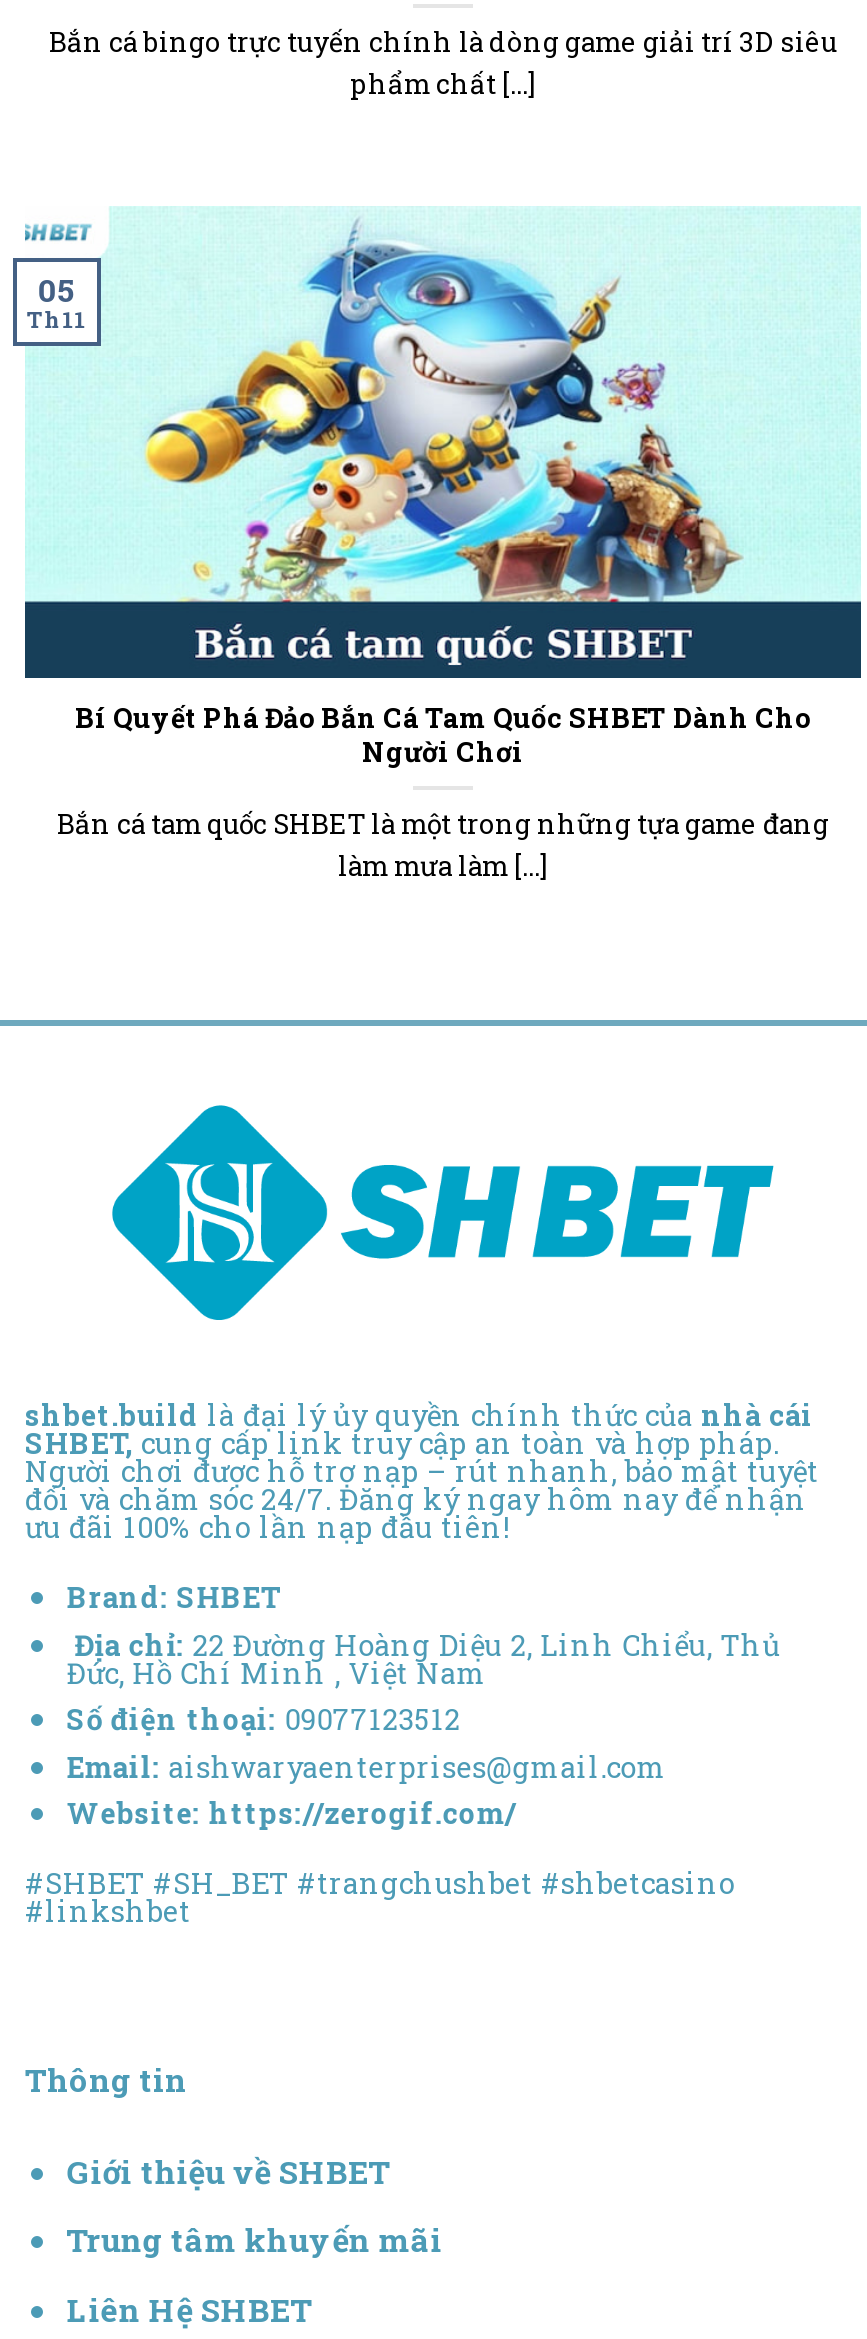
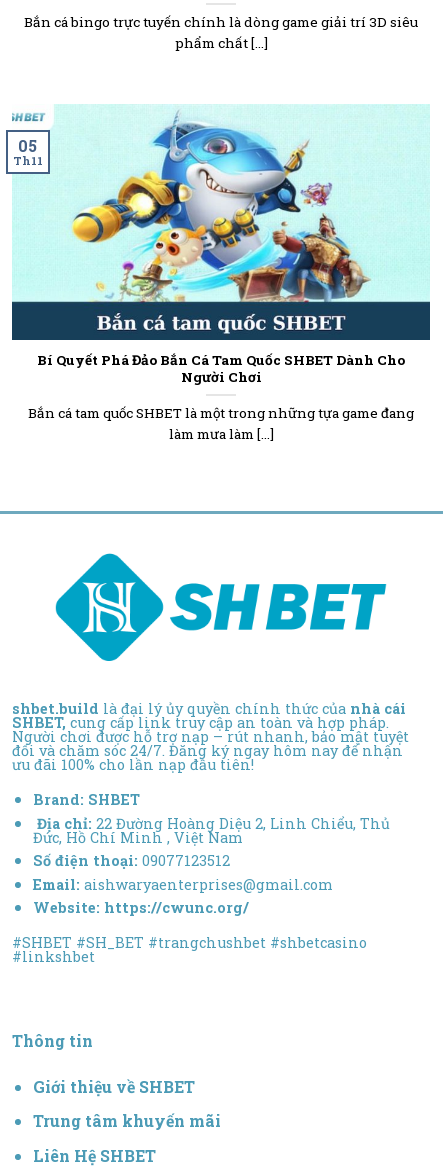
- Website: https://zerogif.com/
+ Website: https://cwunc.org/
